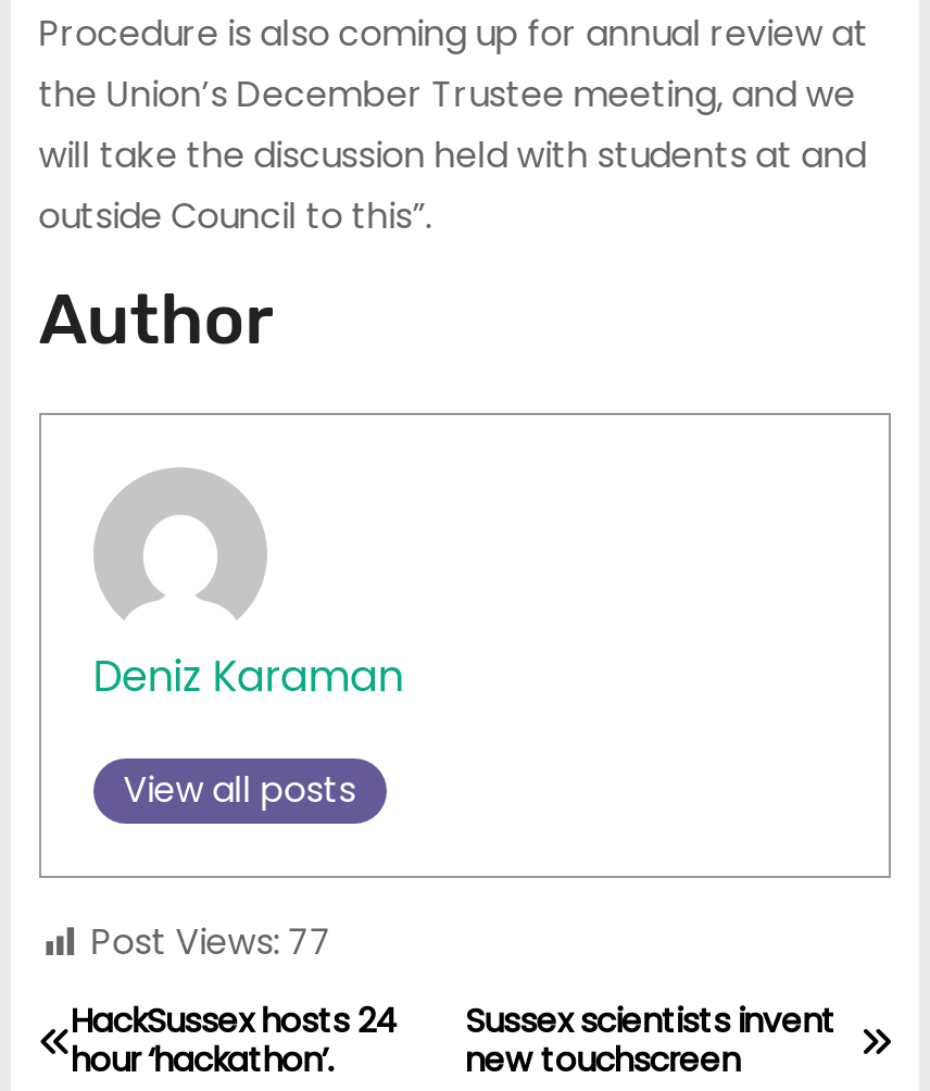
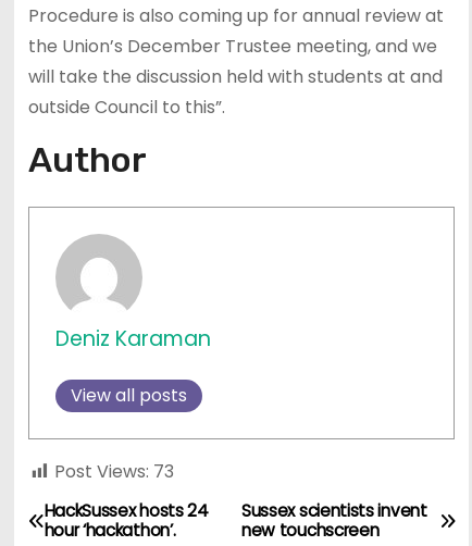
- Post Views: 77
+ Post Views: 73
